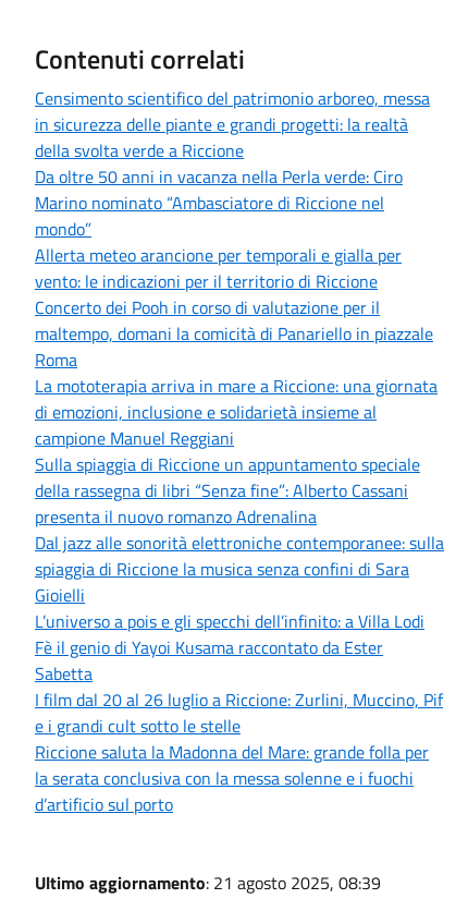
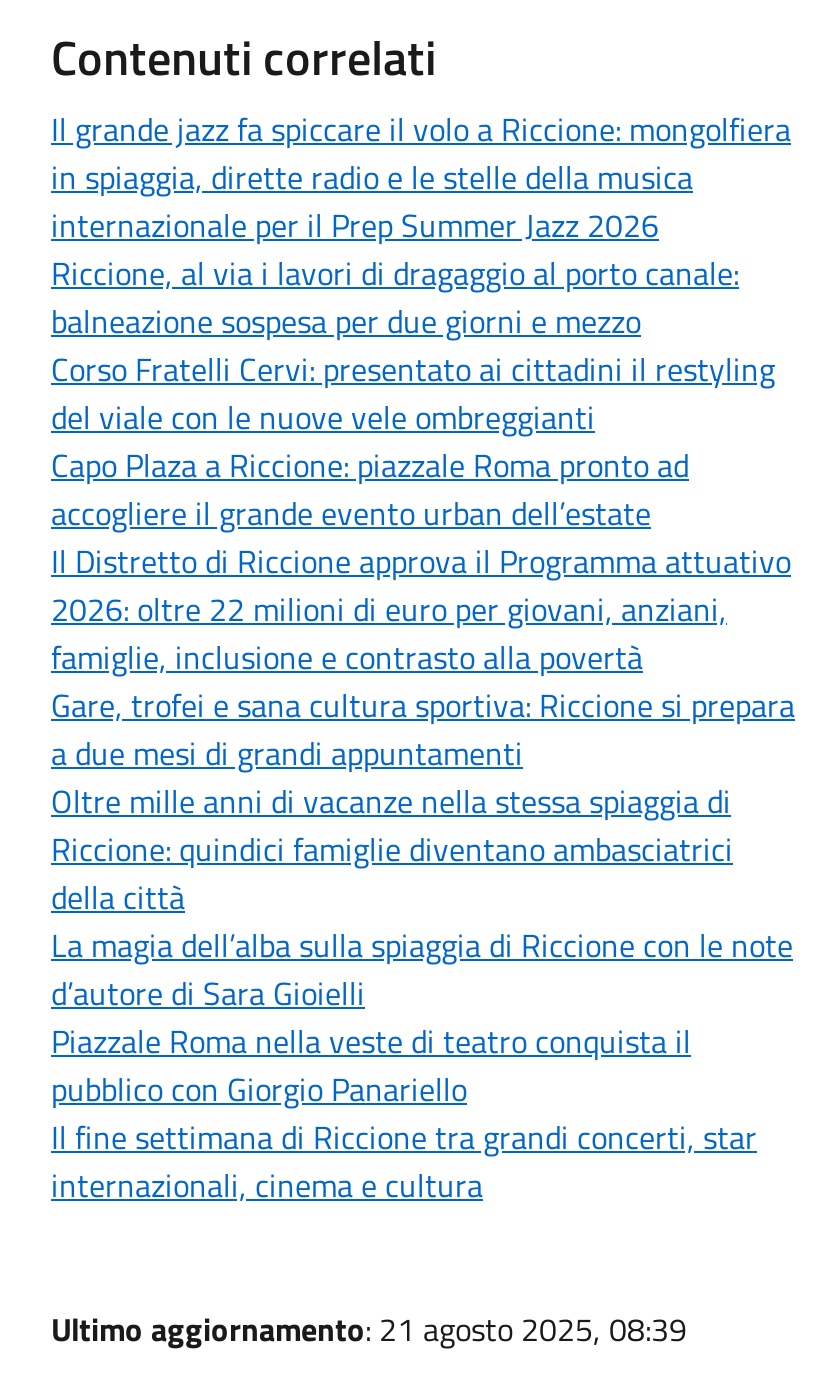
- Censimento scientifico del patrimonio arboreo, messa
- in sicurezza delle piante e grandi progetti: la realtà
- della svolta verde a Riccione
- Da oltre 50 anni in vacanza nella Perla verde: Ciro
- Marino nominato “Ambasciatore di Riccione nel
- mondo”
- Allerta meteo arancione per temporali e gialla per
- vento: le indicazioni per il territorio di Riccione
- Concerto dei Pooh in corso di valutazione per il
- maltempo, domani la comicità di Panariello in piazzale
- Roma
- La mototerapia arriva in mare a Riccione: una giornata
- di emozioni, inclusione e solidarietà insieme al
- campione Manuel Reggiani
- Sulla spiaggia di Riccione un appuntamento speciale
- della rassegna di libri “Senza fine”: Alberto Cassani
- presenta il nuovo romanzo Adrenalina
- Dal jazz alle sonorità elettroniche contemporanee: sulla
- spiaggia di Riccione la musica senza confini di Sara
- Gioielli
- L’universo a pois e gli specchi dell’infinito: a Villa Lodi
- Fè il genio di Yayoi Kusama raccontato da Ester
- Sabetta
- I film dal 20 al 26 luglio a Riccione: Zurlini, Muccino, Pif
- e i grandi cult sotto le stelle
- Riccione saluta la Madonna del Mare: grande folla per
- la serata conclusiva con la messa solenne e i fuochi
- d’artificio sul porto
+ Il grande jazz fa spiccare il volo a Riccione: mongolfiera
+ in spiaggia, dirette radio e le stelle della musica
+ internazionale per il Prep Summer Jazz 2026
+ Riccione, al via i lavori di dragaggio al porto canale:
+ balneazione sospesa per due giorni e mezzo
+ Corso Fratelli Cervi: presentato ai cittadini il restyling
+ del viale con le nuove vele ombreggianti
+ Capo Plaza a Riccione: piazzale Roma pronto ad
+ accogliere il grande evento urban dell’estate
+ Il Distretto di Riccione approva il Programma attuativo
+ 2026: oltre 22 milioni di euro per giovani, anziani,
+ famiglie, inclusione e contrasto alla povertà
+ Gare, trofei e sana cultura sportiva: Riccione si prepara
+ a due mesi di grandi appuntamenti
+ Oltre mille anni di vacanze nella stessa spiaggia di
+ Riccione: quindici famiglie diventano ambasciatrici
+ della città
+ La magia dell’alba sulla spiaggia di Riccione con le note
+ d’autore di Sara Gioielli
+ Piazzale Roma nella veste di teatro conquista il
+ pubblico con Giorgio Panariello
+ Il fine settimana di Riccione tra grandi concerti, star
+ internazionali, cinema e cultura
